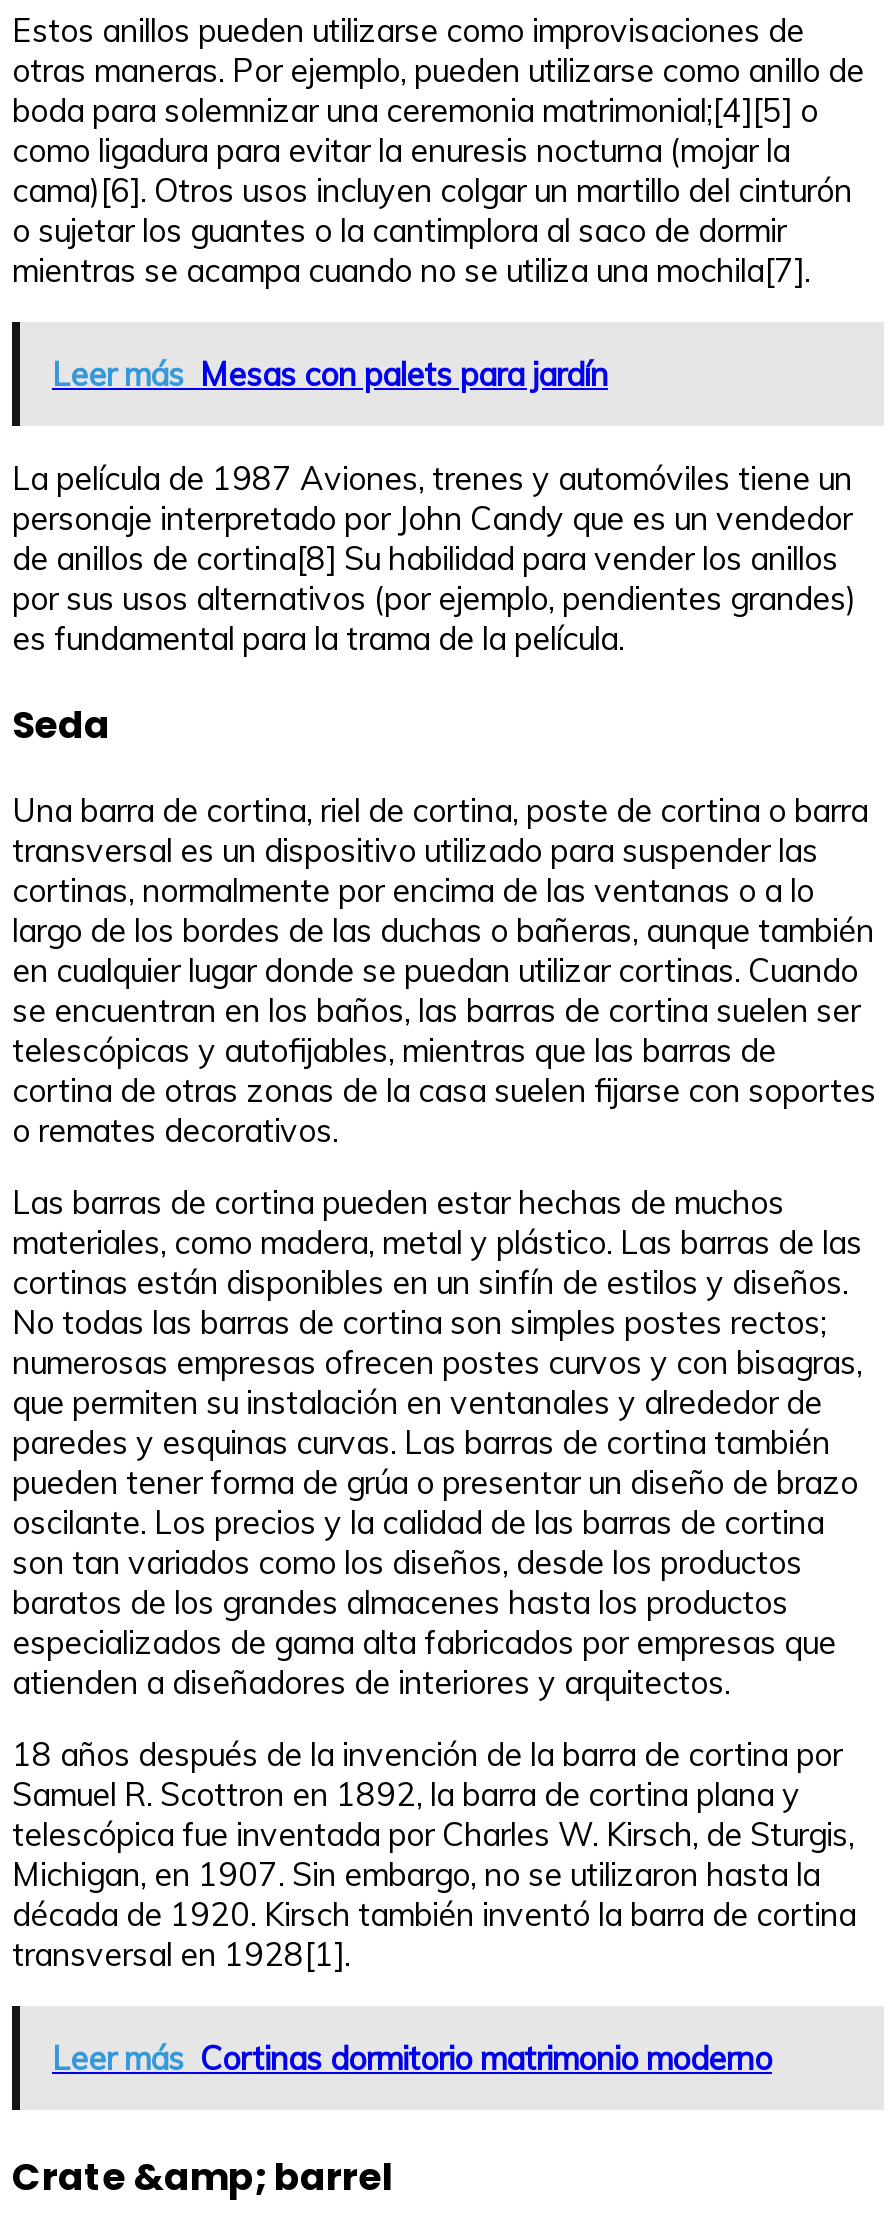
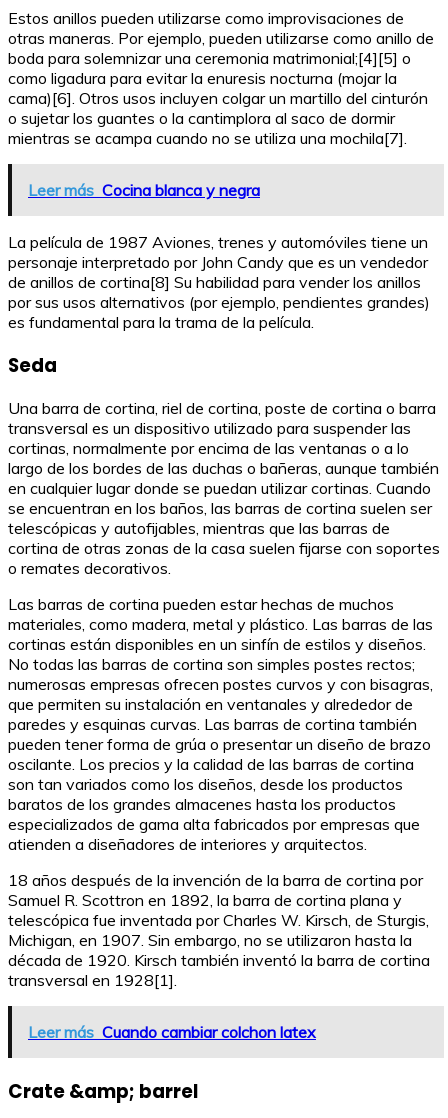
- Leer más Mesas con palets para jardín
+ Leer más Cocina blanca y negra

- Leer más Cortinas dormitorio matrimonio moderno
+ Leer más Cuando cambiar colchon latex
